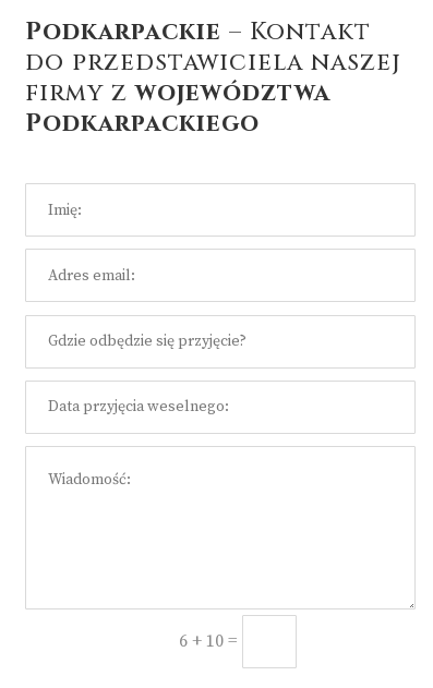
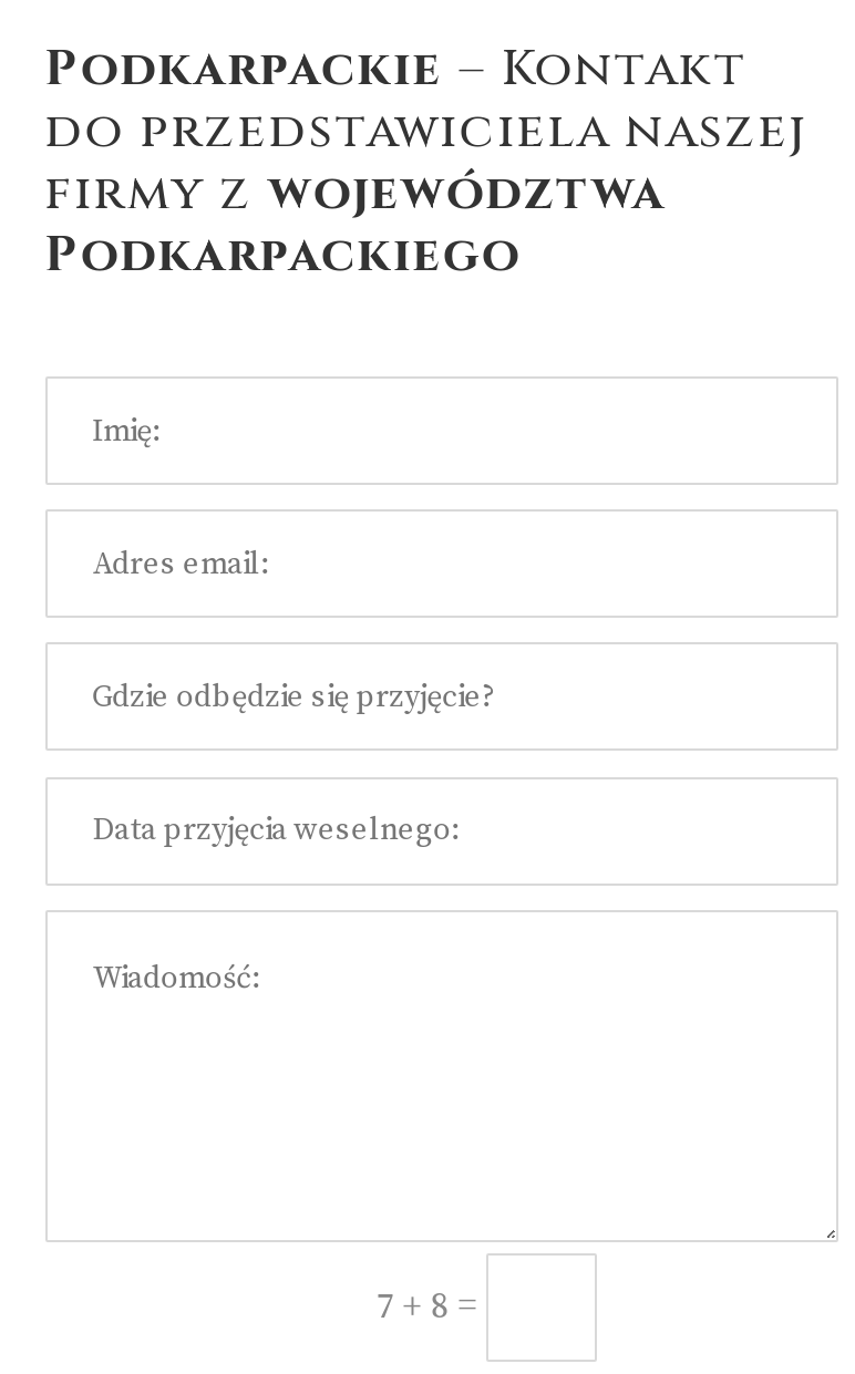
- 6 + 10 =
+ 7 + 8 =
